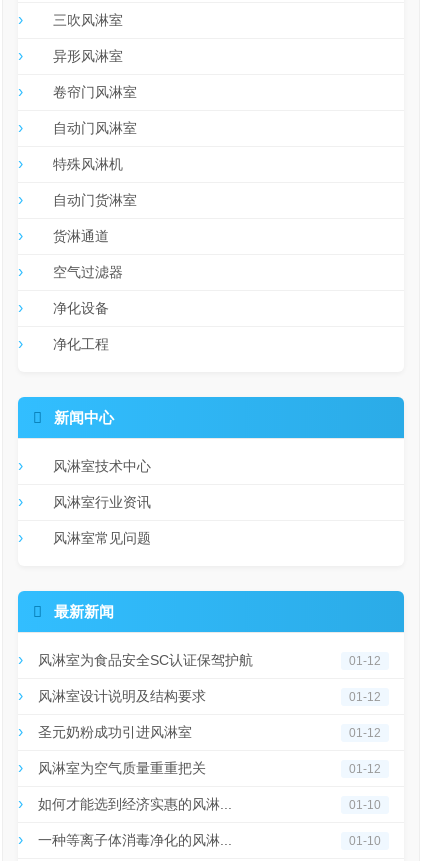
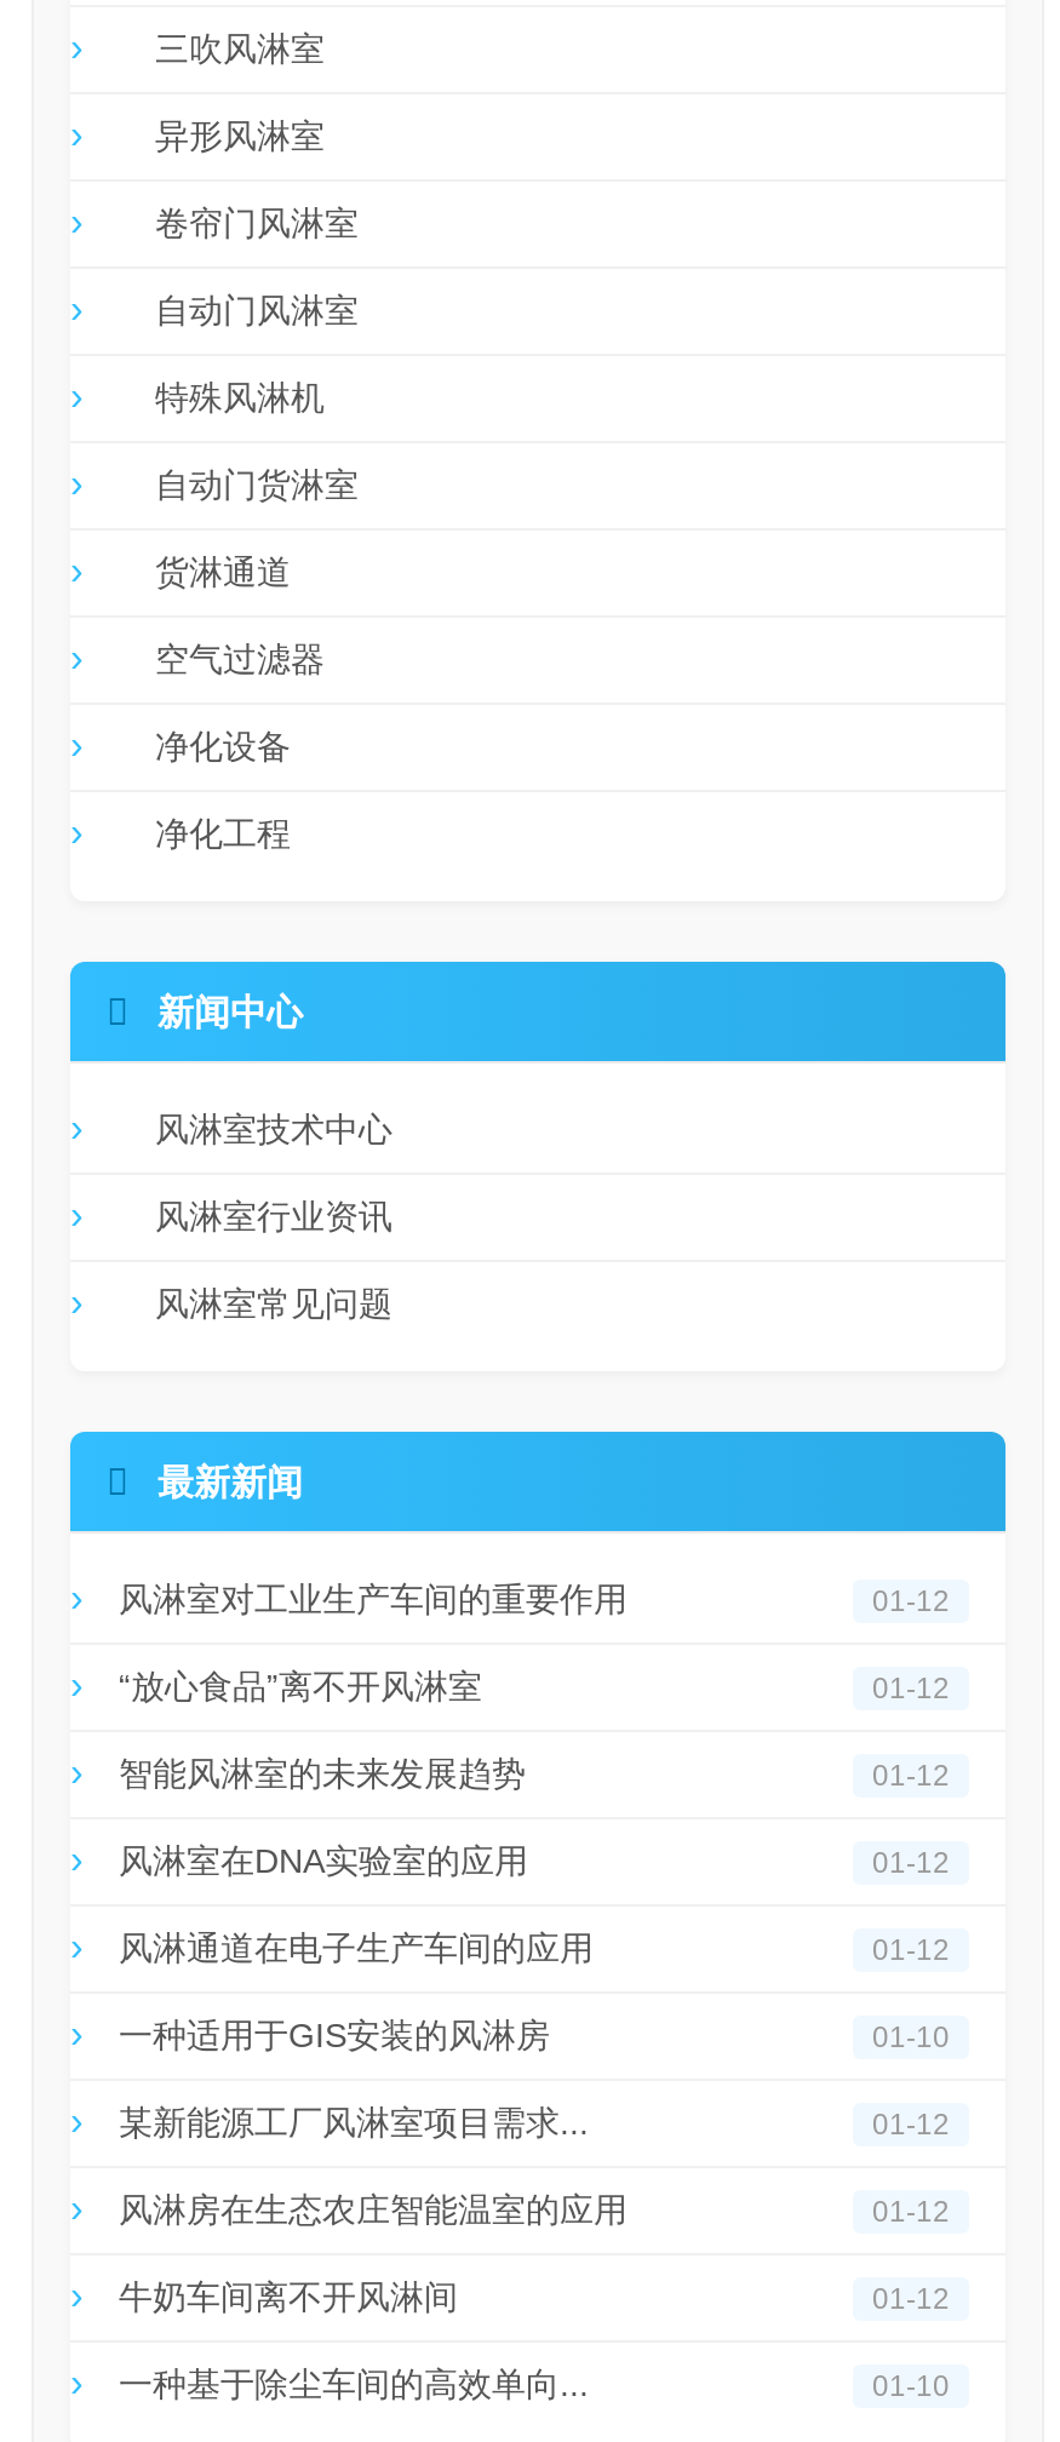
- 风淋室为食品安全SC认证保驾护航
+ 风淋室对工业生产车间的重要作用

- 风淋室设计说明及结构要求
+ “放心食品”离不开风淋室

- 圣元奶粉成功引进风淋室
+ 智能风淋室的未来发展趋势

- 风淋室为空气质量重重把关
+ 风淋室在DNA实验室的应用

- 如何才能选到经济实惠的风淋...
+ 风淋通道在电子生产车间的应用
+ 01-12
+ 一种适用于GIS安装的风淋房

- 一种等离子体消毒净化的风淋...
+ 某新能源工厂风淋室项目需求...
+ 01-12
+ 风淋房在生态农庄智能温室的应用
+ 01-12
+ 牛奶车间离不开风淋间
+ 01-12
+ 一种基于除尘车间的高效单向...
